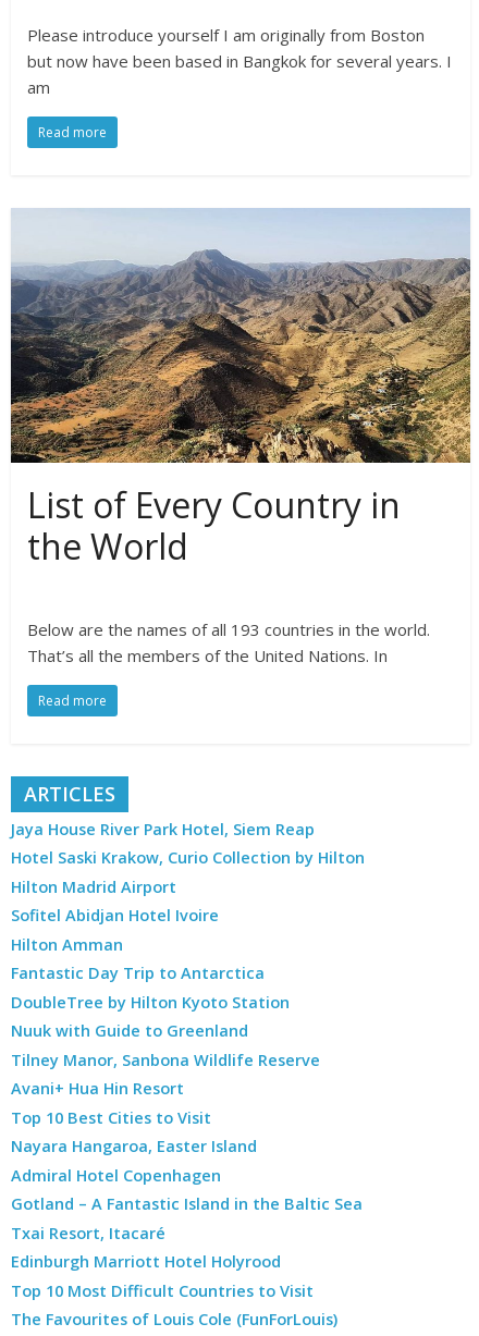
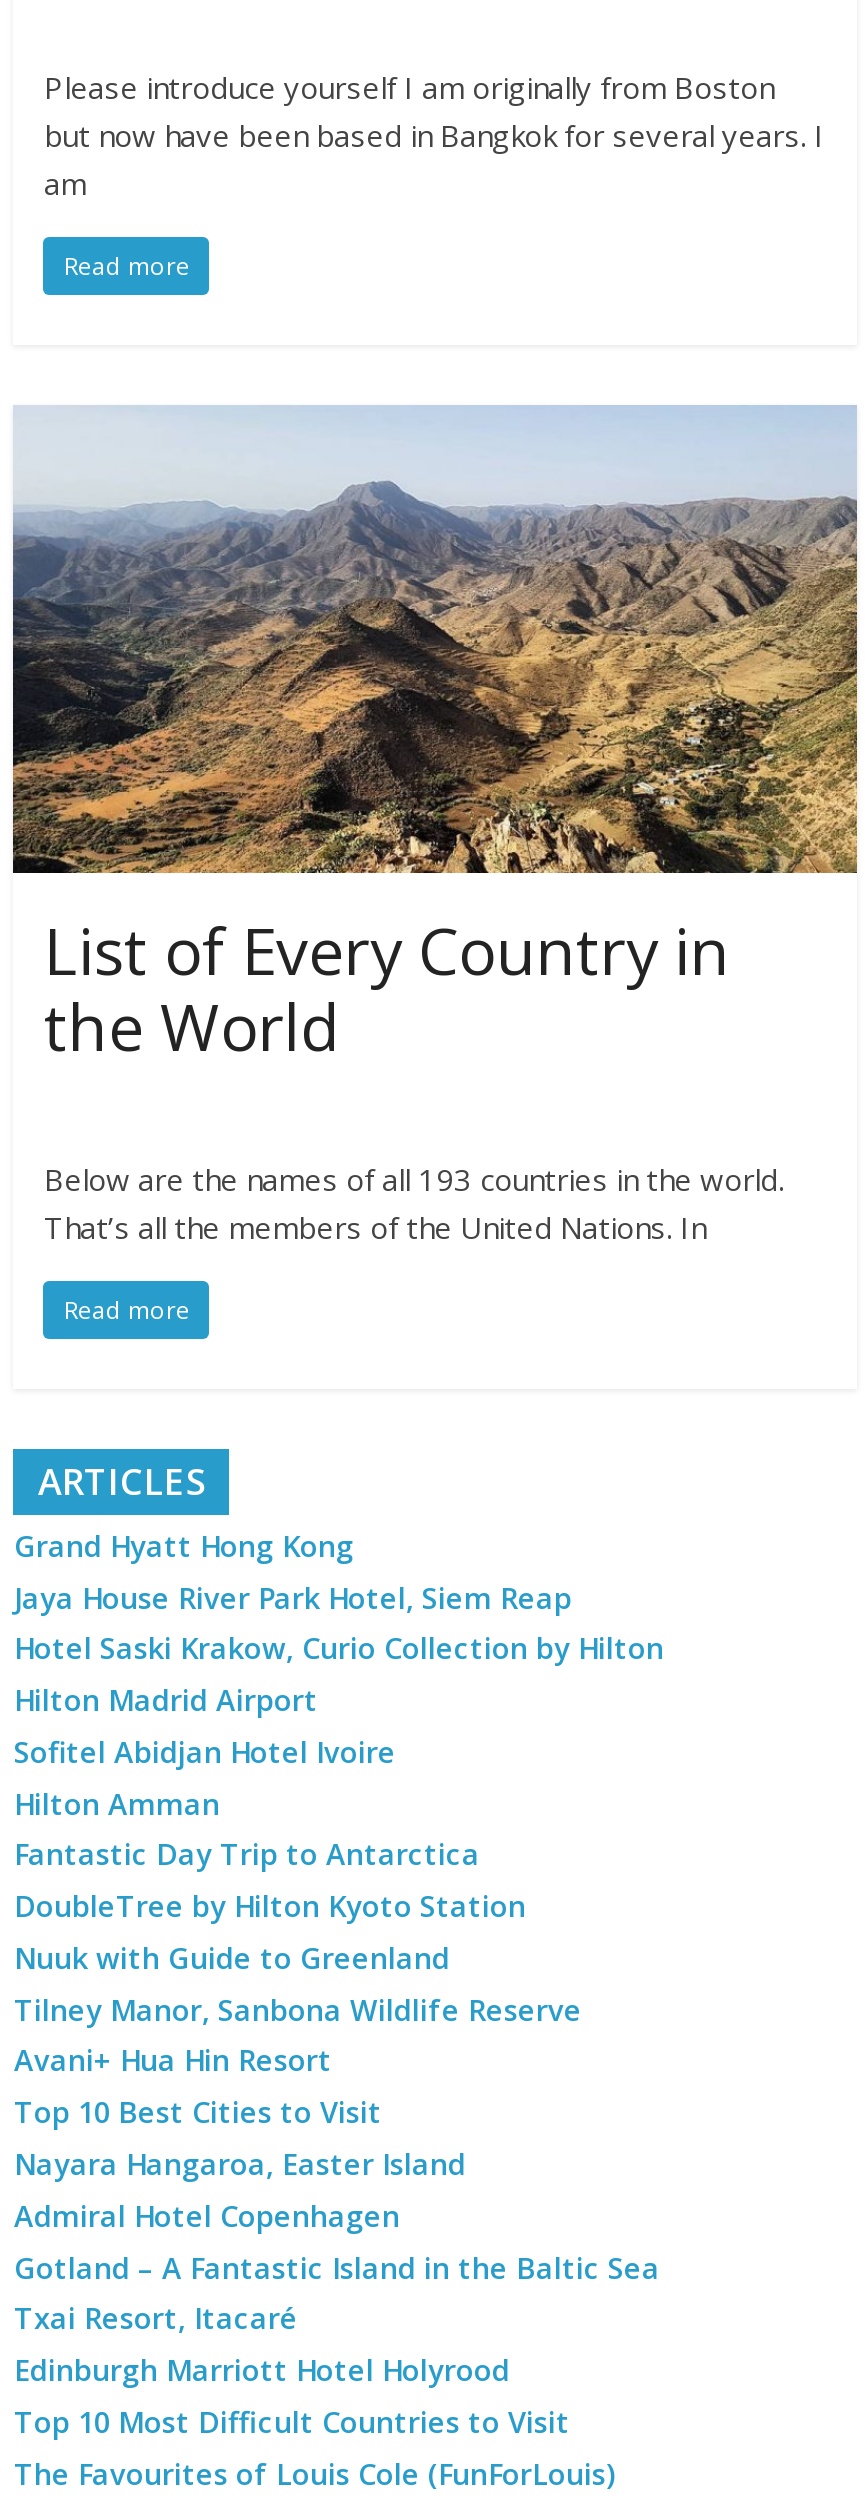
+ Grand Hyatt Hong Kong
